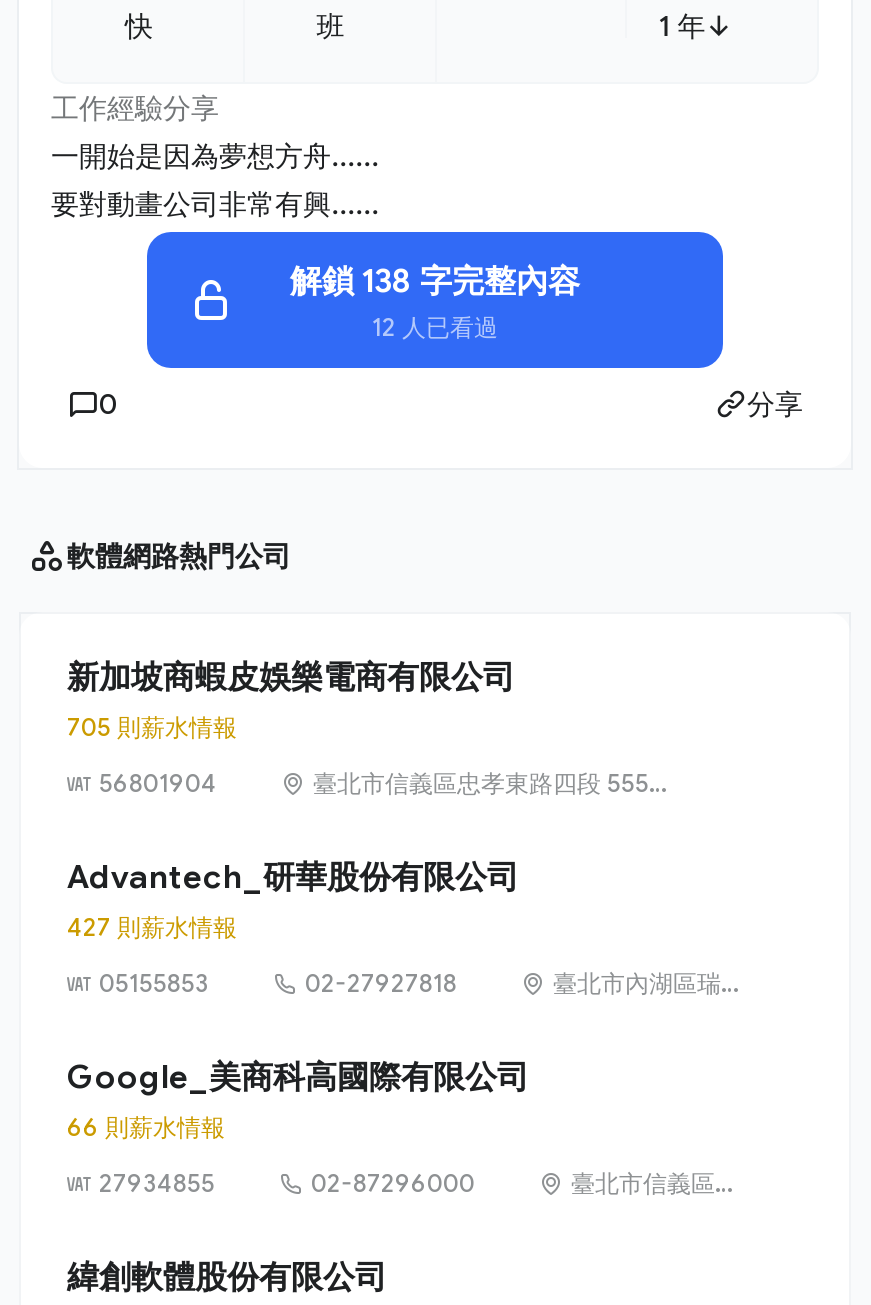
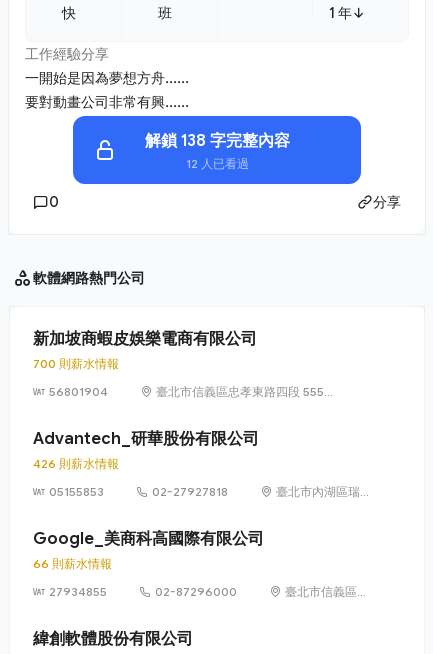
- 705 則薪水情報
+ 700 則薪水情報

- 427 則薪水情報
+ 426 則薪水情報
